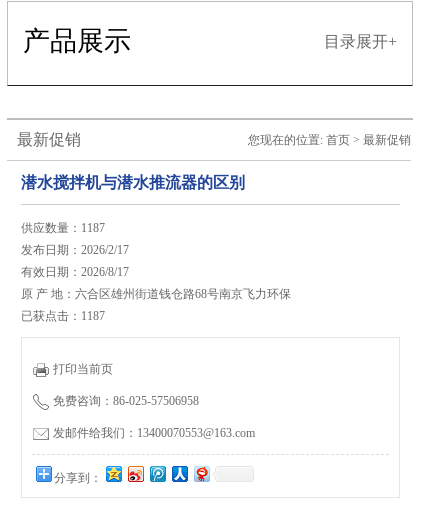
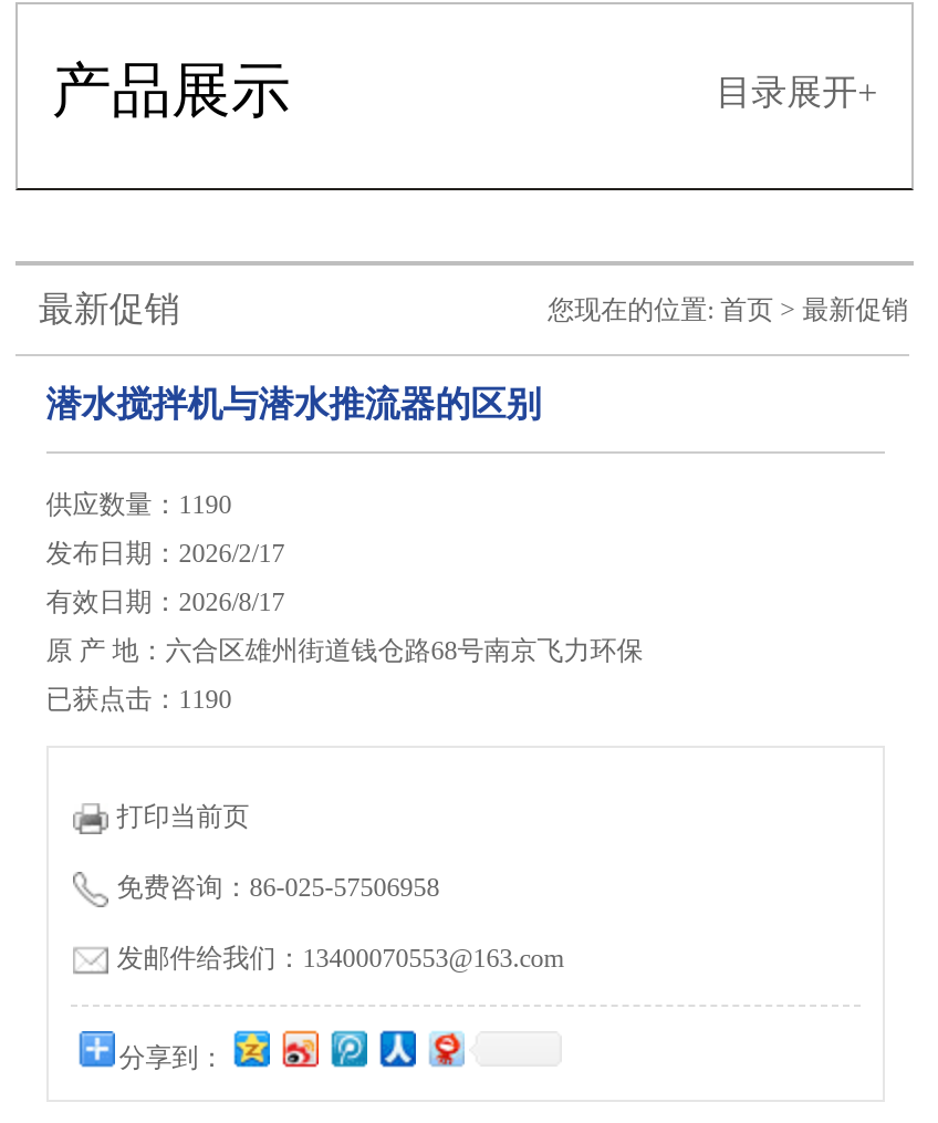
- 供应数量：1187
+ 供应数量：1190

- 已获点击：1187
+ 已获点击：1190
